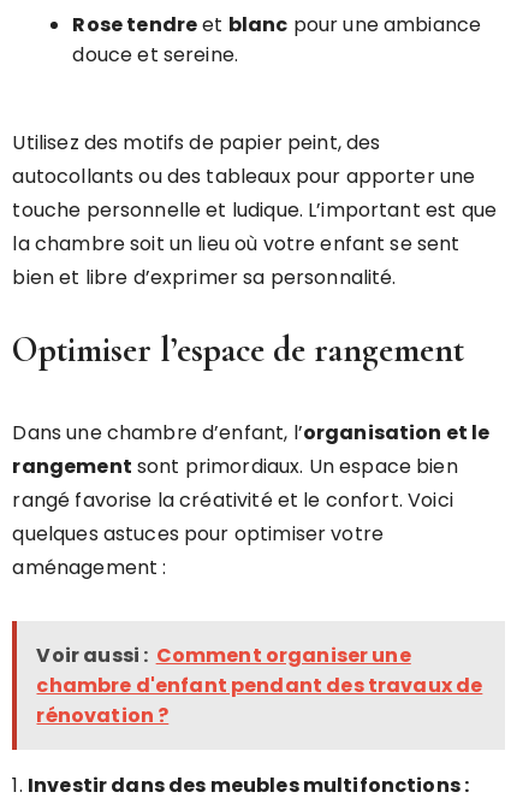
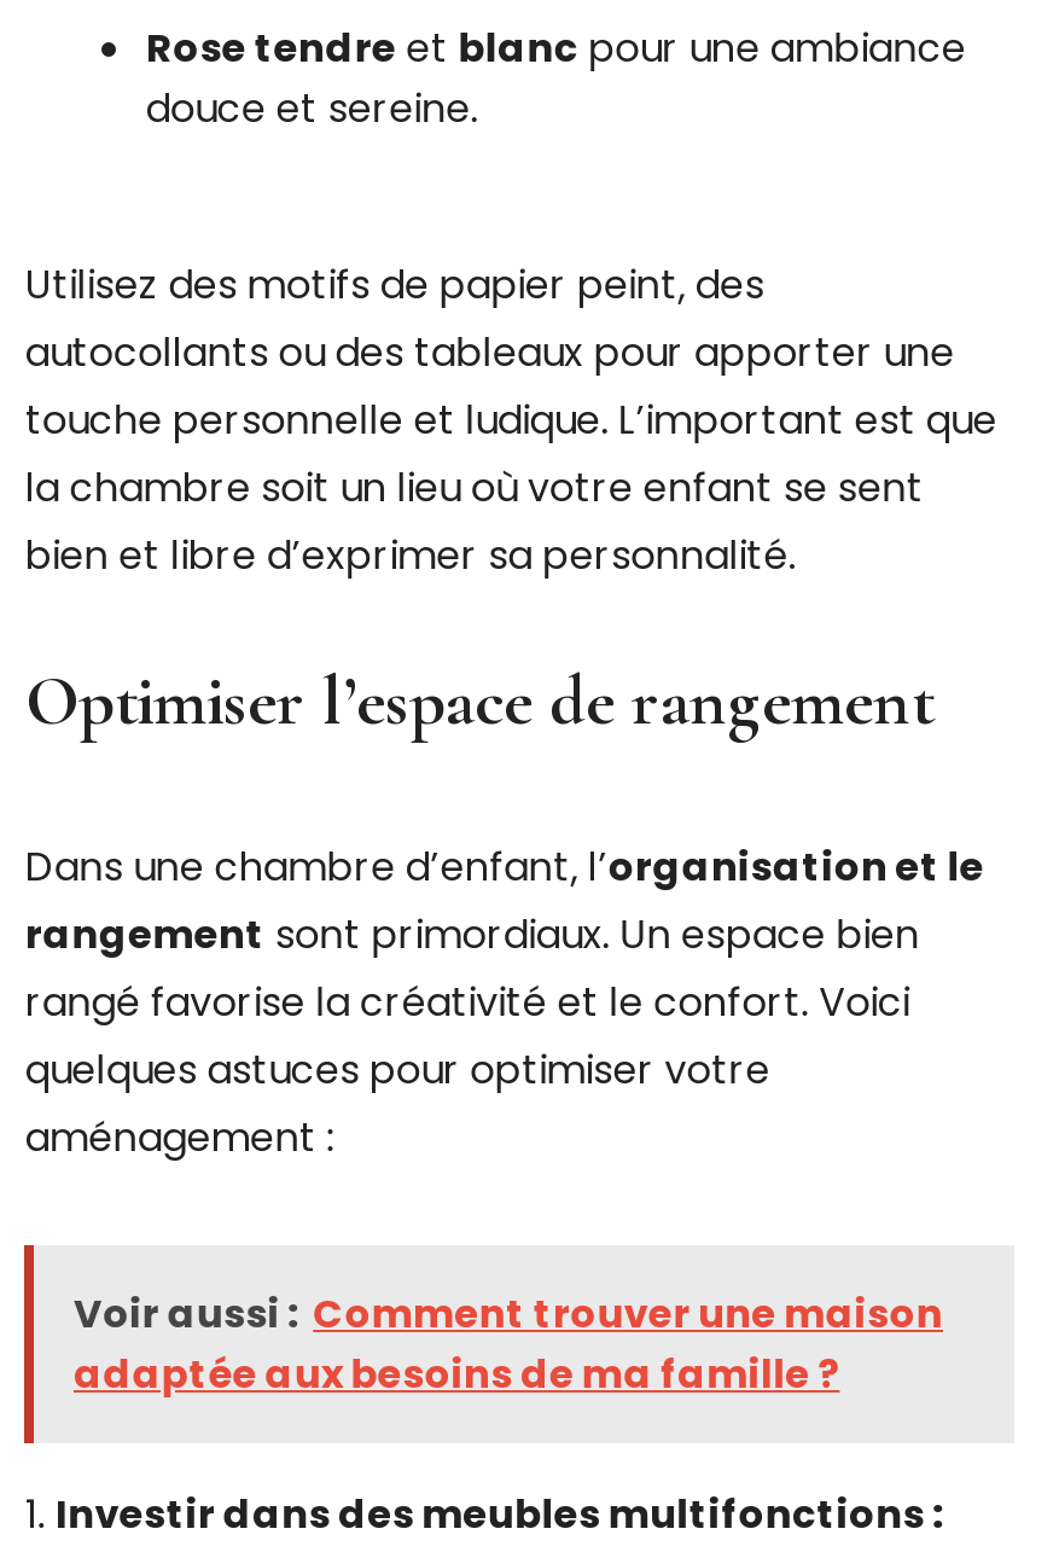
- Voir aussi : Comment organiser une
- chambre d'enfant pendant des travaux de
- rénovation ?
+ Voir aussi : Comment trouver une maison
+ adaptée aux besoins de ma famille ?
